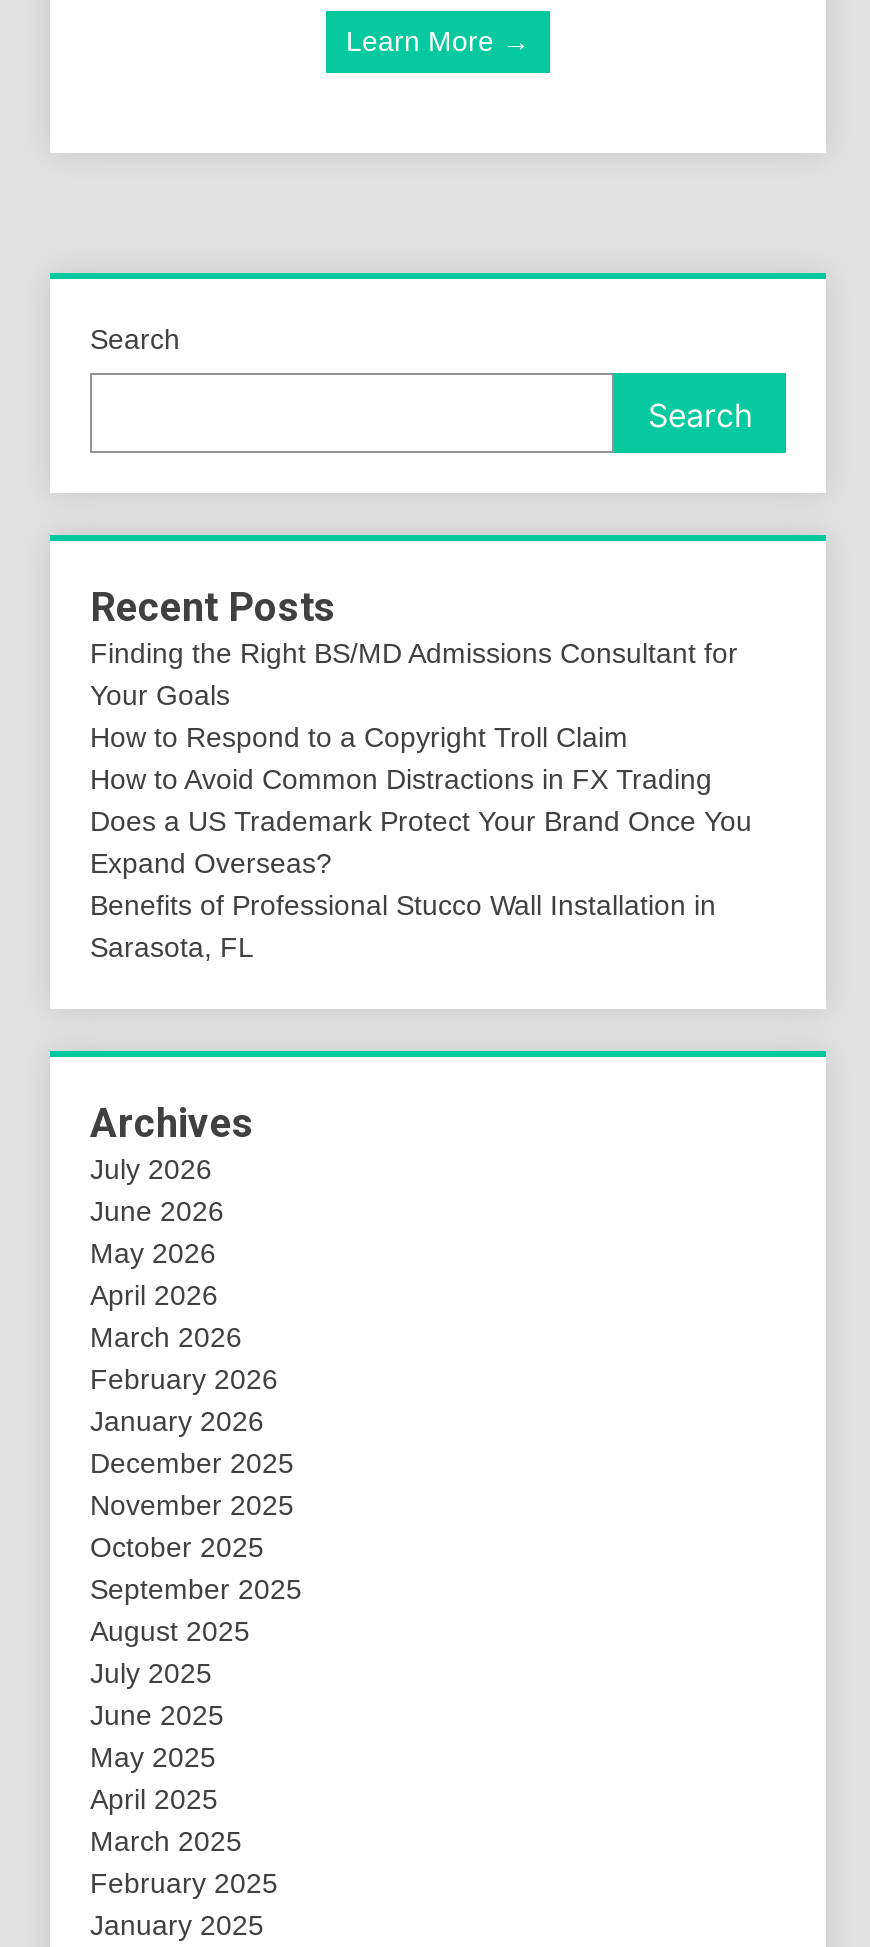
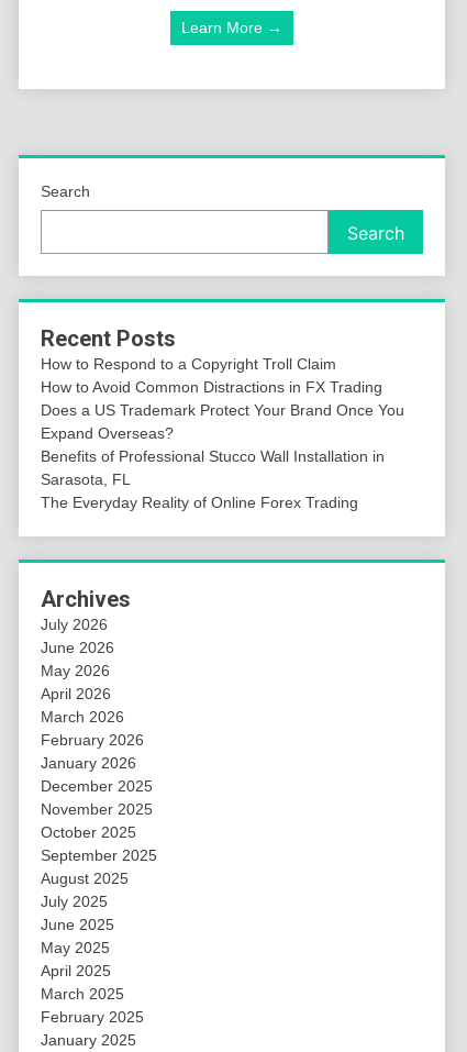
- Finding the Right BS/MD Admissions Consultant for
- Your Goals

moved up: How to Respond to a Copyright Troll Claim | How to Avoid Common Distractions in FX Trading | Does a US Trademark Protect Your Brand Once You | Expand Overseas? | Benefits of Professional Stucco Wall Installation in | Sarasota, FL

+ The Everyday Reality of Online Forex Trading
